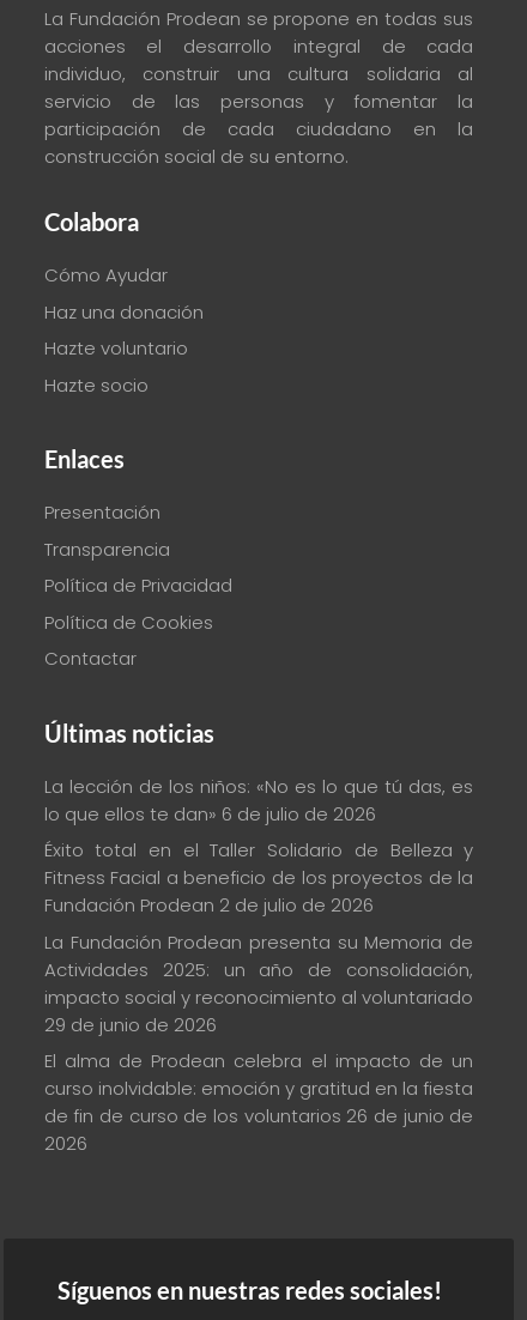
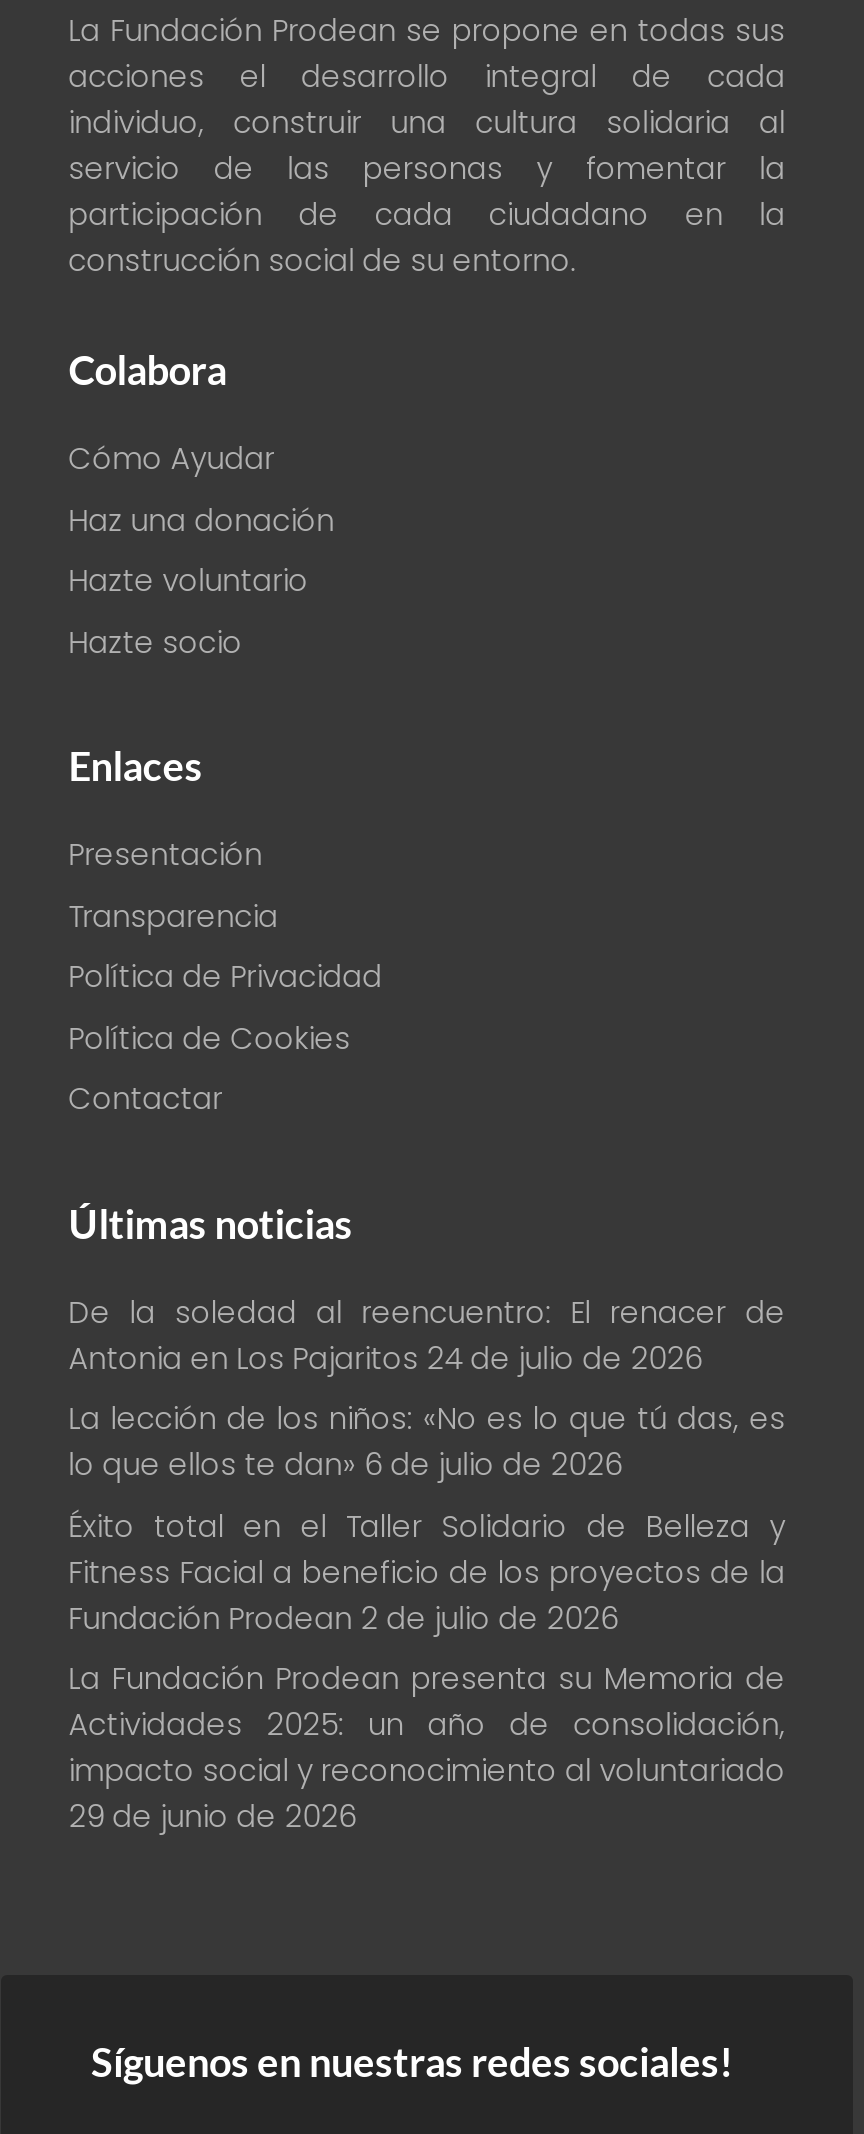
+ De la soledad al reencuentro: El renacer de
+ Antonia en Los Pajaritos 24 de julio de 2026

moved down: La lección de los niños: «No es lo que tú das, es | lo que ellos te dan» 6 de julio de 2026 | Éxito total en el Taller Solidario de Belleza y | ... | impacto social y reconocimiento al voluntariado | 29 de junio de 2026

- El alma de Prodean celebra el impacto de un
- curso inolvidable: emoción y gratitud en la fiesta
- de fin de curso de los voluntarios 26 de junio de
- 2026
